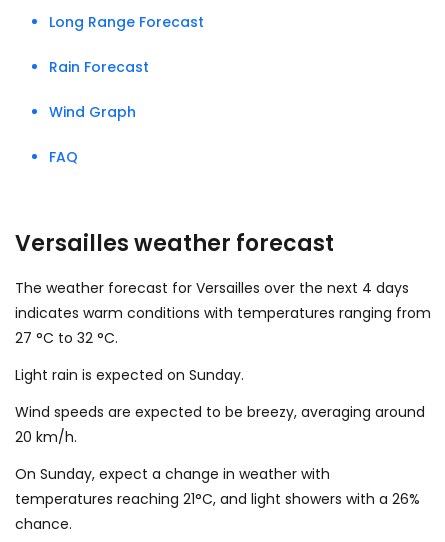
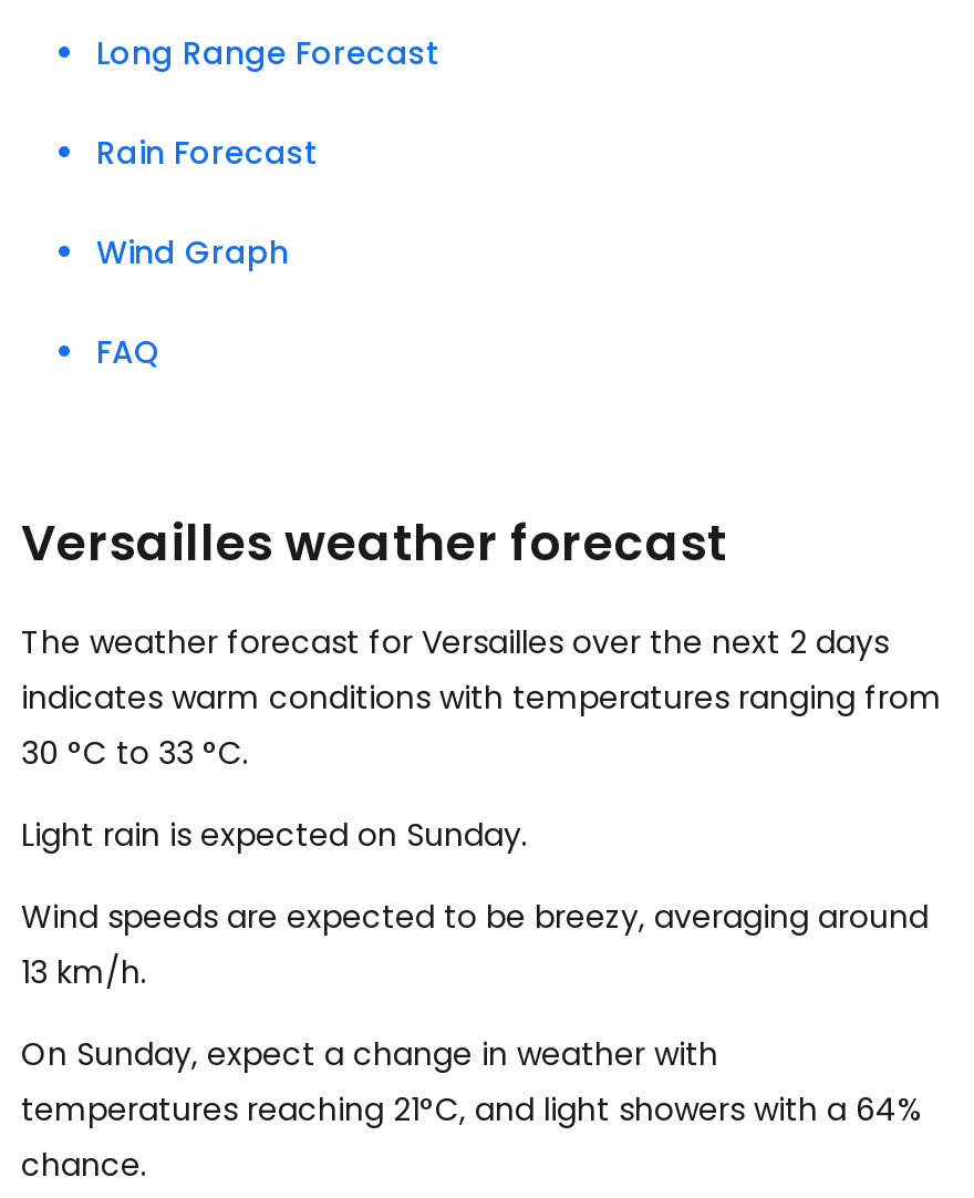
- The weather forecast for Versailles over the next 4 days
+ The weather forecast for Versailles over the next 2 days

- 27 °C to 32 °C.
+ 30 °C to 33 °C.

- 20 km/h.
+ 13 km/h.

- temperatures reaching 21°C, and light showers with a 26%
+ temperatures reaching 21°C, and light showers with a 64%
